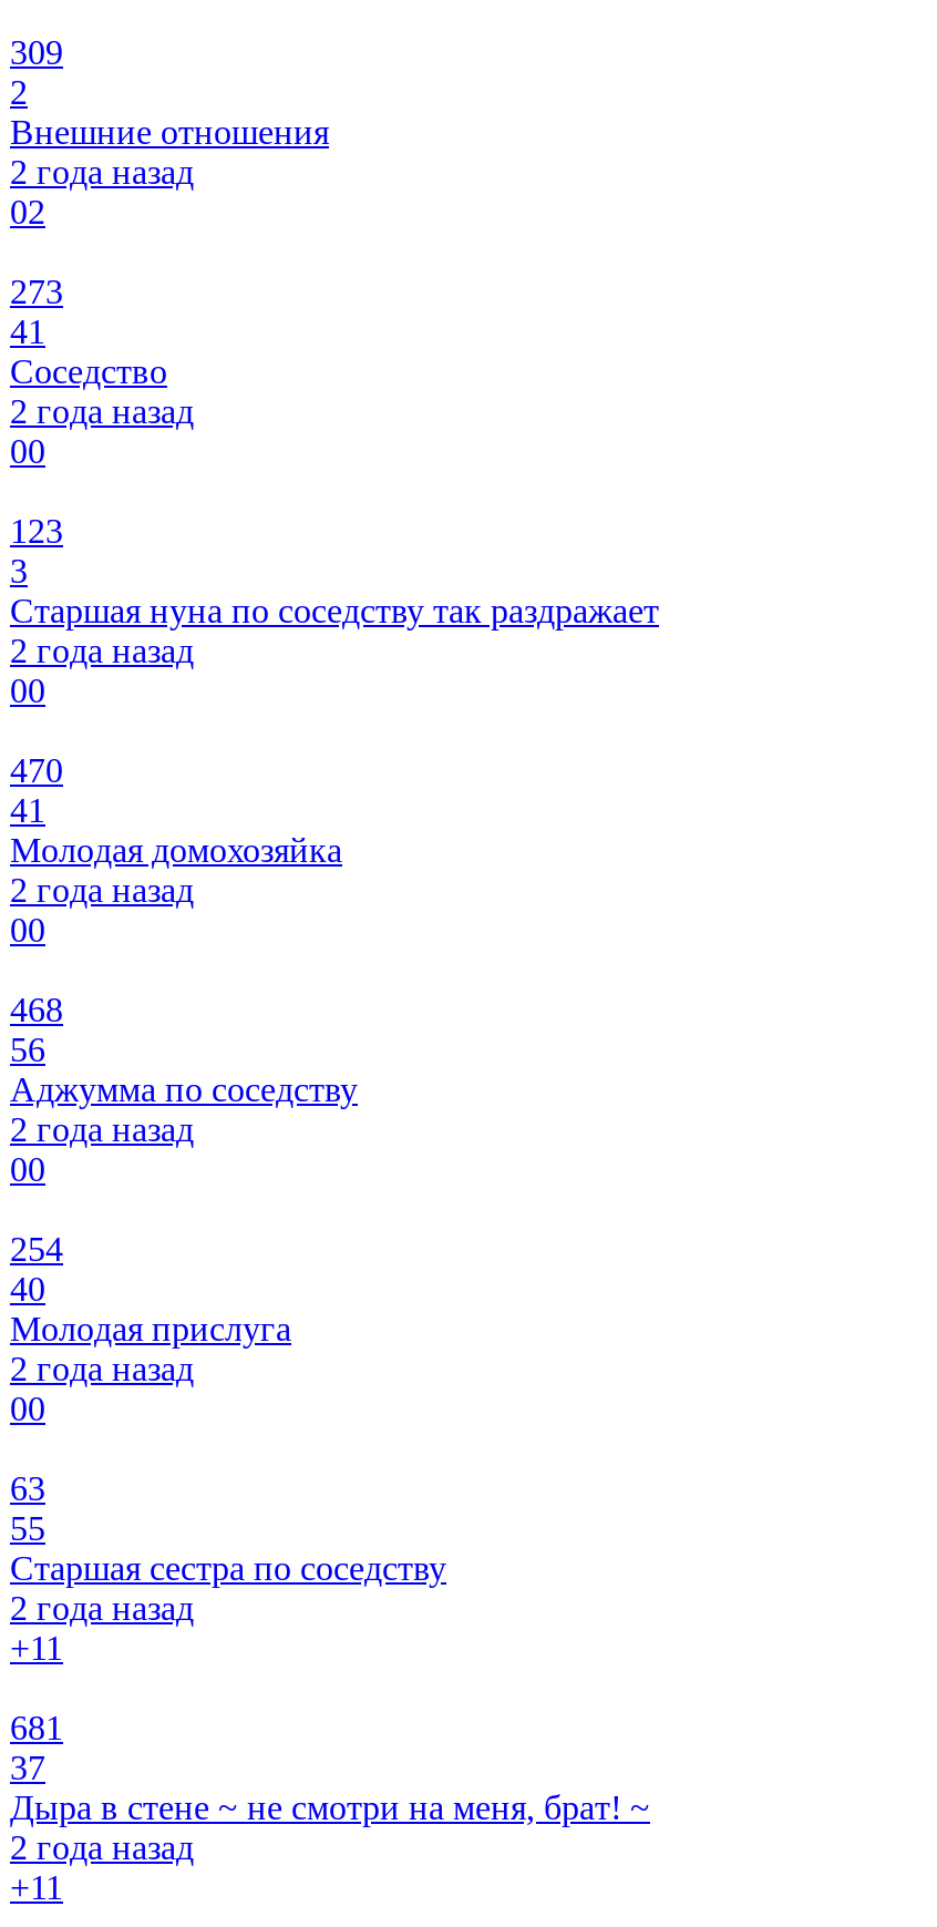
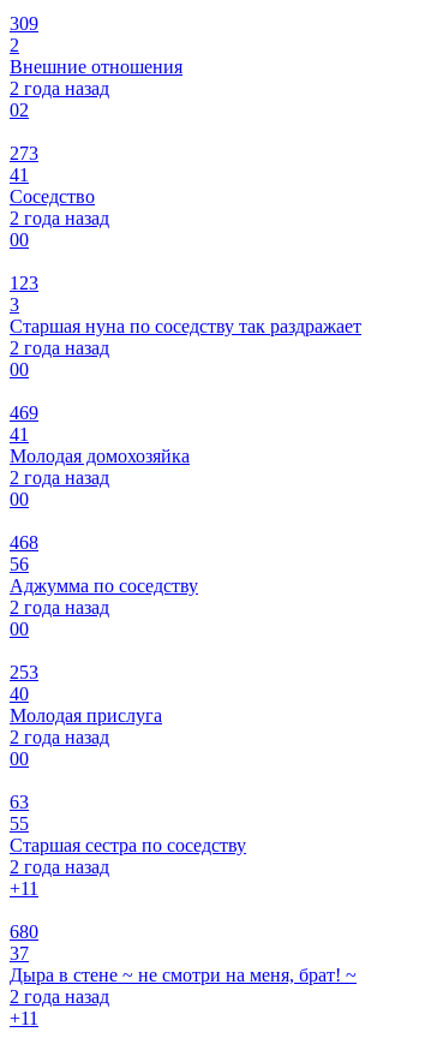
- 470
+ 469

- 254
+ 253

- 681
+ 680
